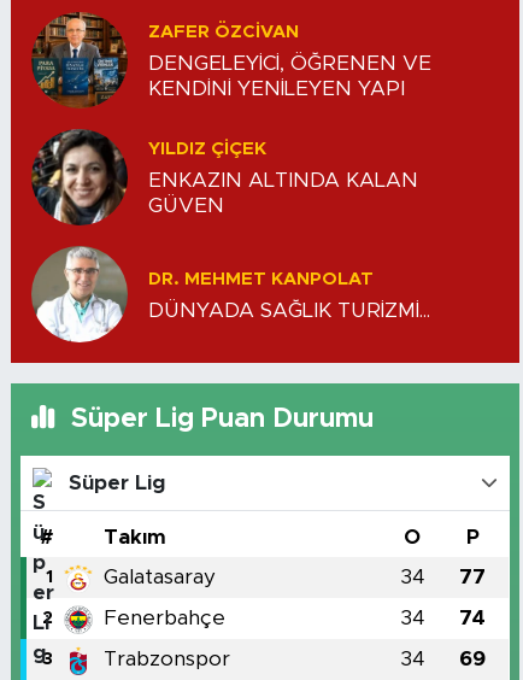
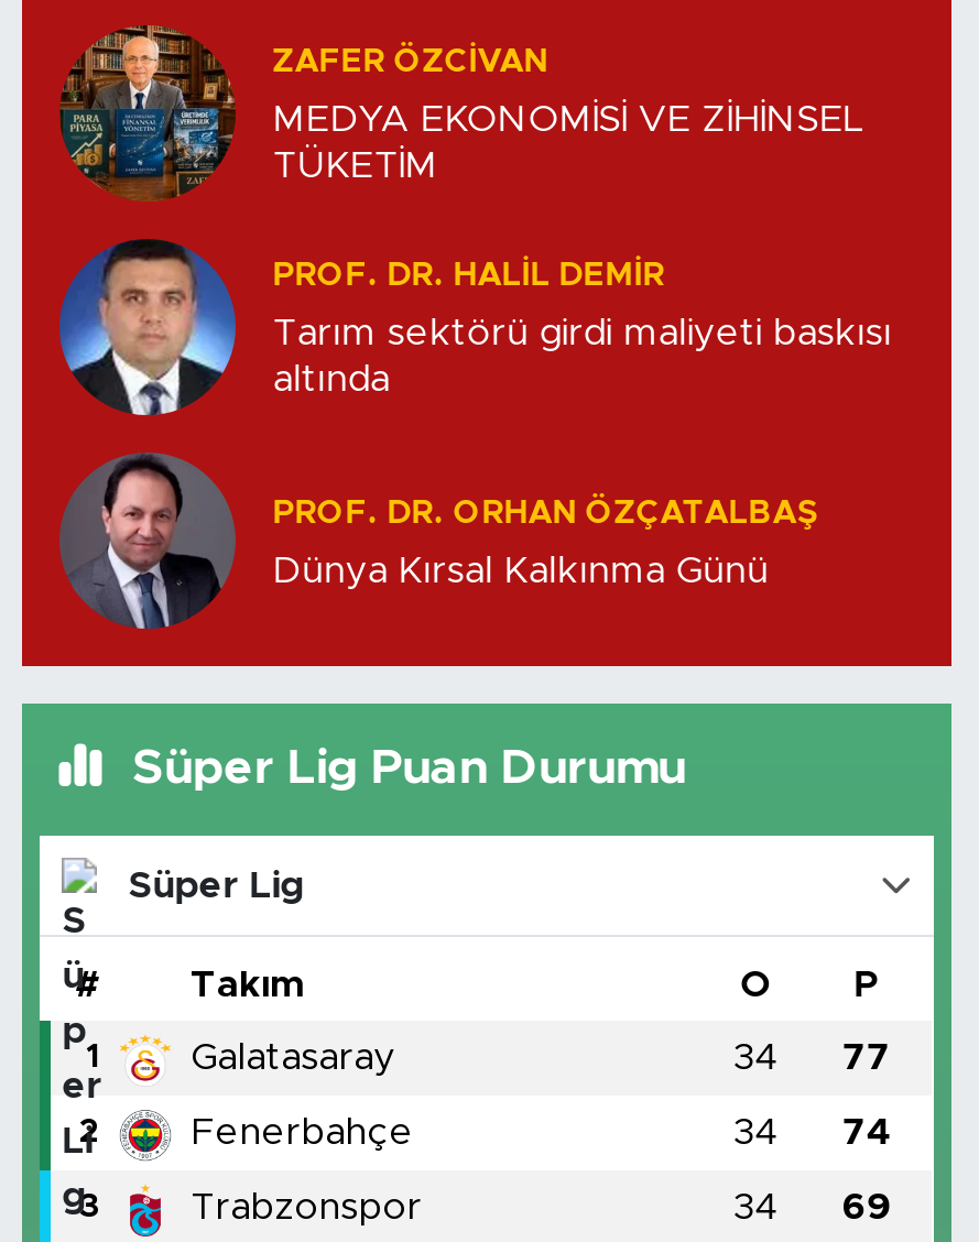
- DENGELEYİCİ, ÖĞRENEN VE
- KENDİNİ YENİLEYEN YAPI
+ MEDYA EKONOMİSİ VE ZİHİNSEL
+ TÜKETİM

- [image]
- YILDIZ ÇİÇEK
+ [image]
+ PROF. DR. HALIL DEMIR

- ENKAZIN ALTINDA KALAN
- GÜVEN
+ Tarım sektörü girdi maliyeti baskısı
+ altında

- [image]
- DR. MEHMET KANPOLAT
+ [image]
+ PROF. DR. ORHAN ÖZÇATALBAŞ

- DÜNYADA SAĞLIK TURİZMİ...
+ Dünya Kırsal Kalkınma Günü
